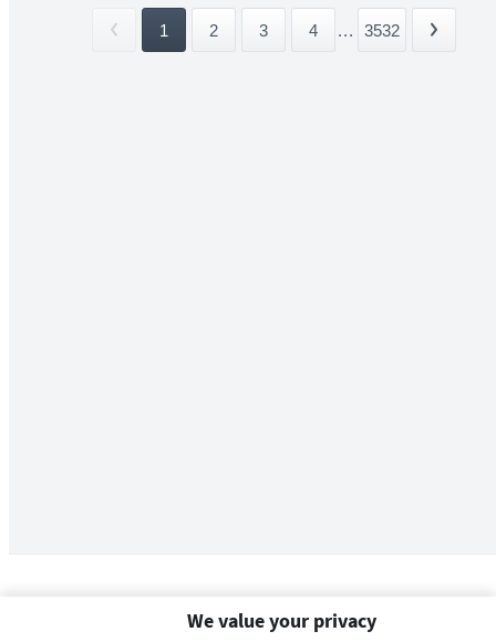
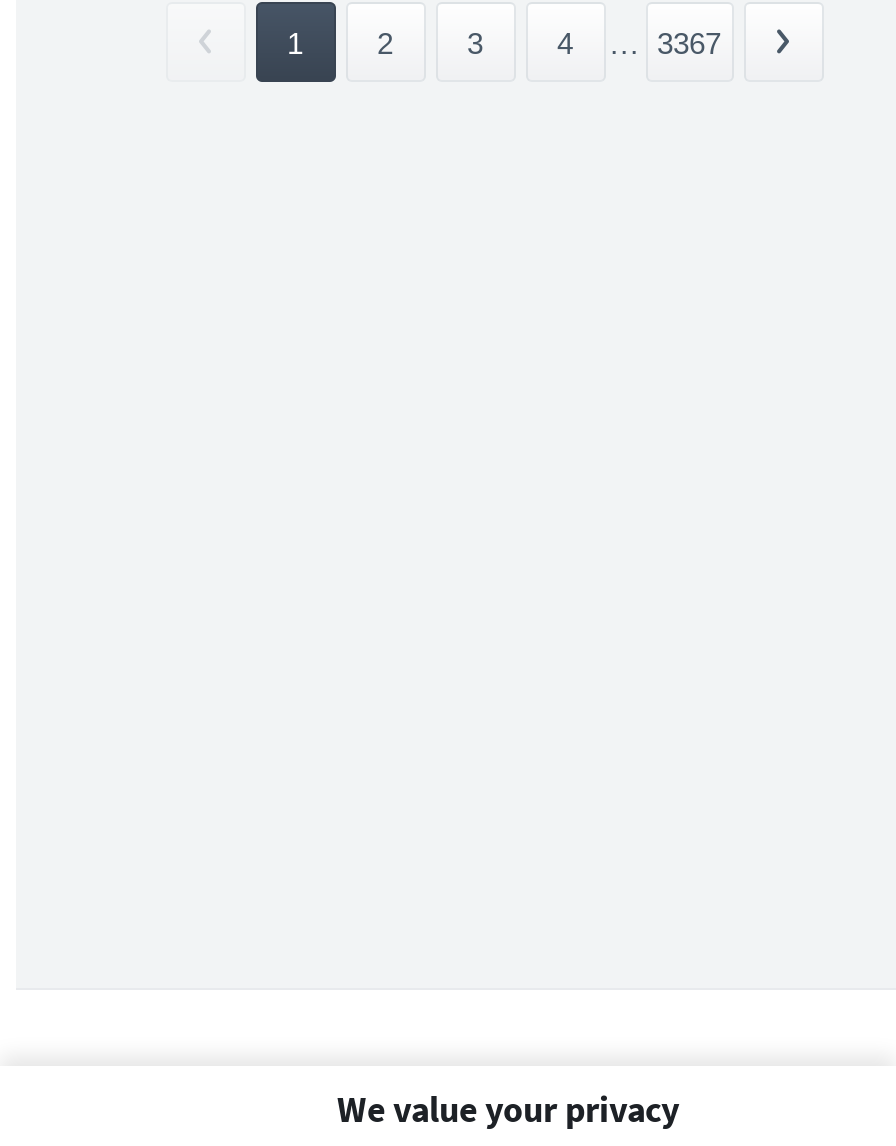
- 4 ... 3532
+ 4 ... 3367
